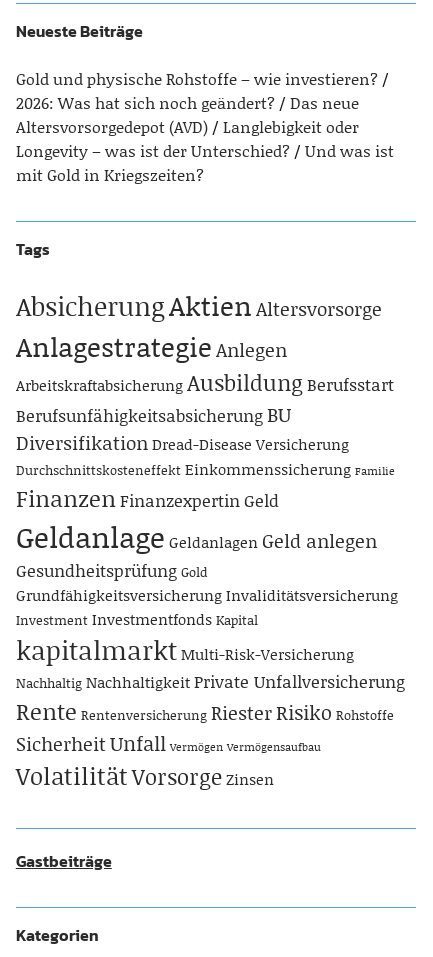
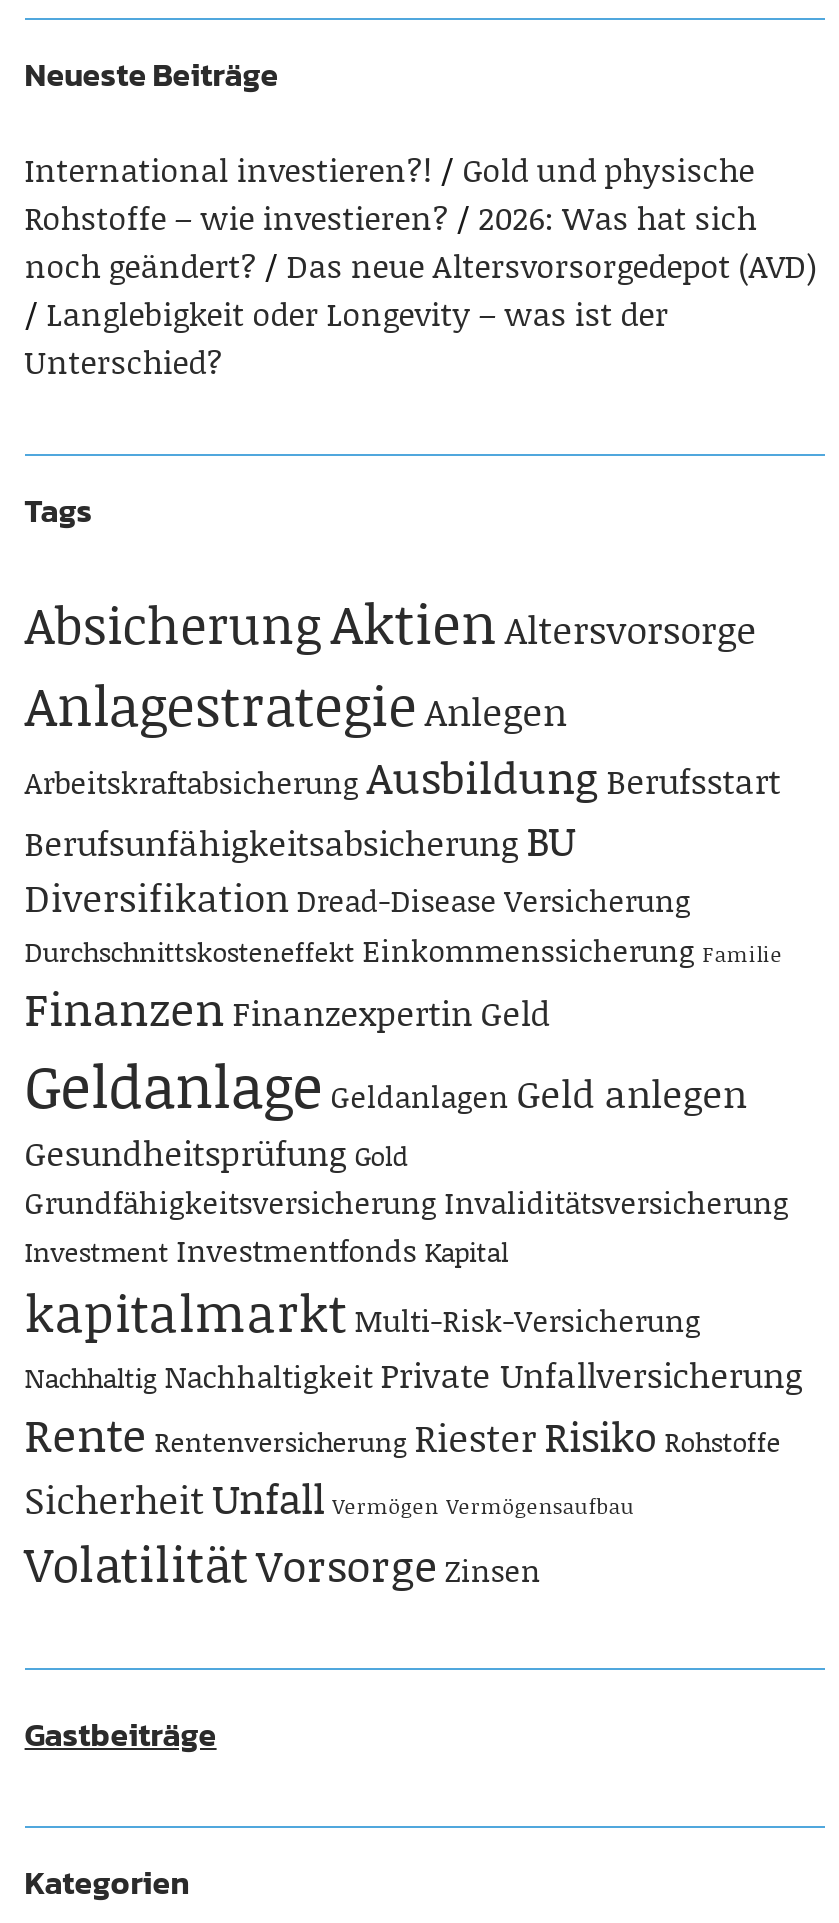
- Gold und physische Rohstoffe – wie investieren?
- 2026: Was hat sich noch geändert?
- Das neue
- Altersvorsorgedepot (AVD)
- Langlebigkeit oder
- Longevity – was ist der Unterschied?
- Und was ist
- mit Gold in Kriegszeiten?
+ International investieren?!
+ Gold und physische
+ Rohstoffe – wie investieren?
+ 2026: Was hat sich
+ noch geändert?
+ Das neue Altersvorsorgedepot (AVD)
+ Langlebigkeit oder Longevity – was ist der
+ Unterschied?
